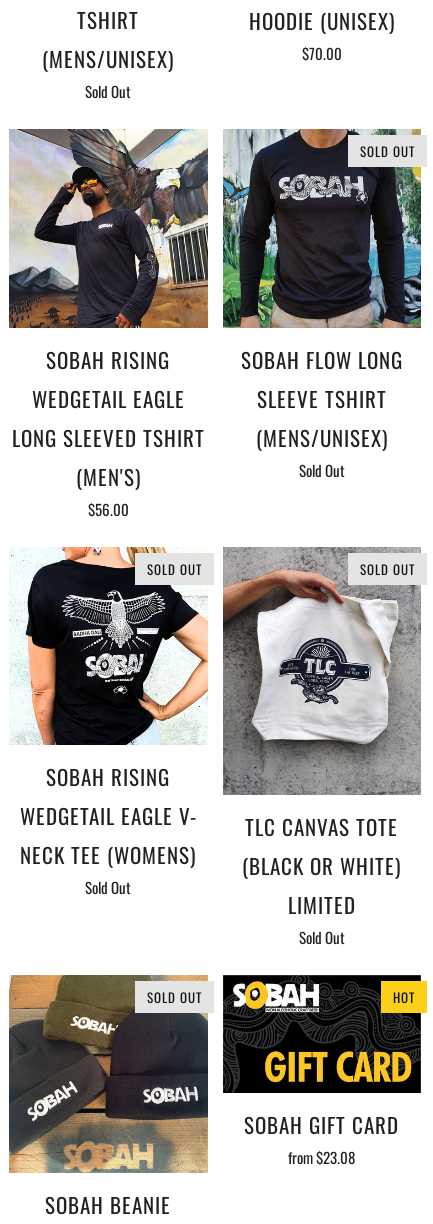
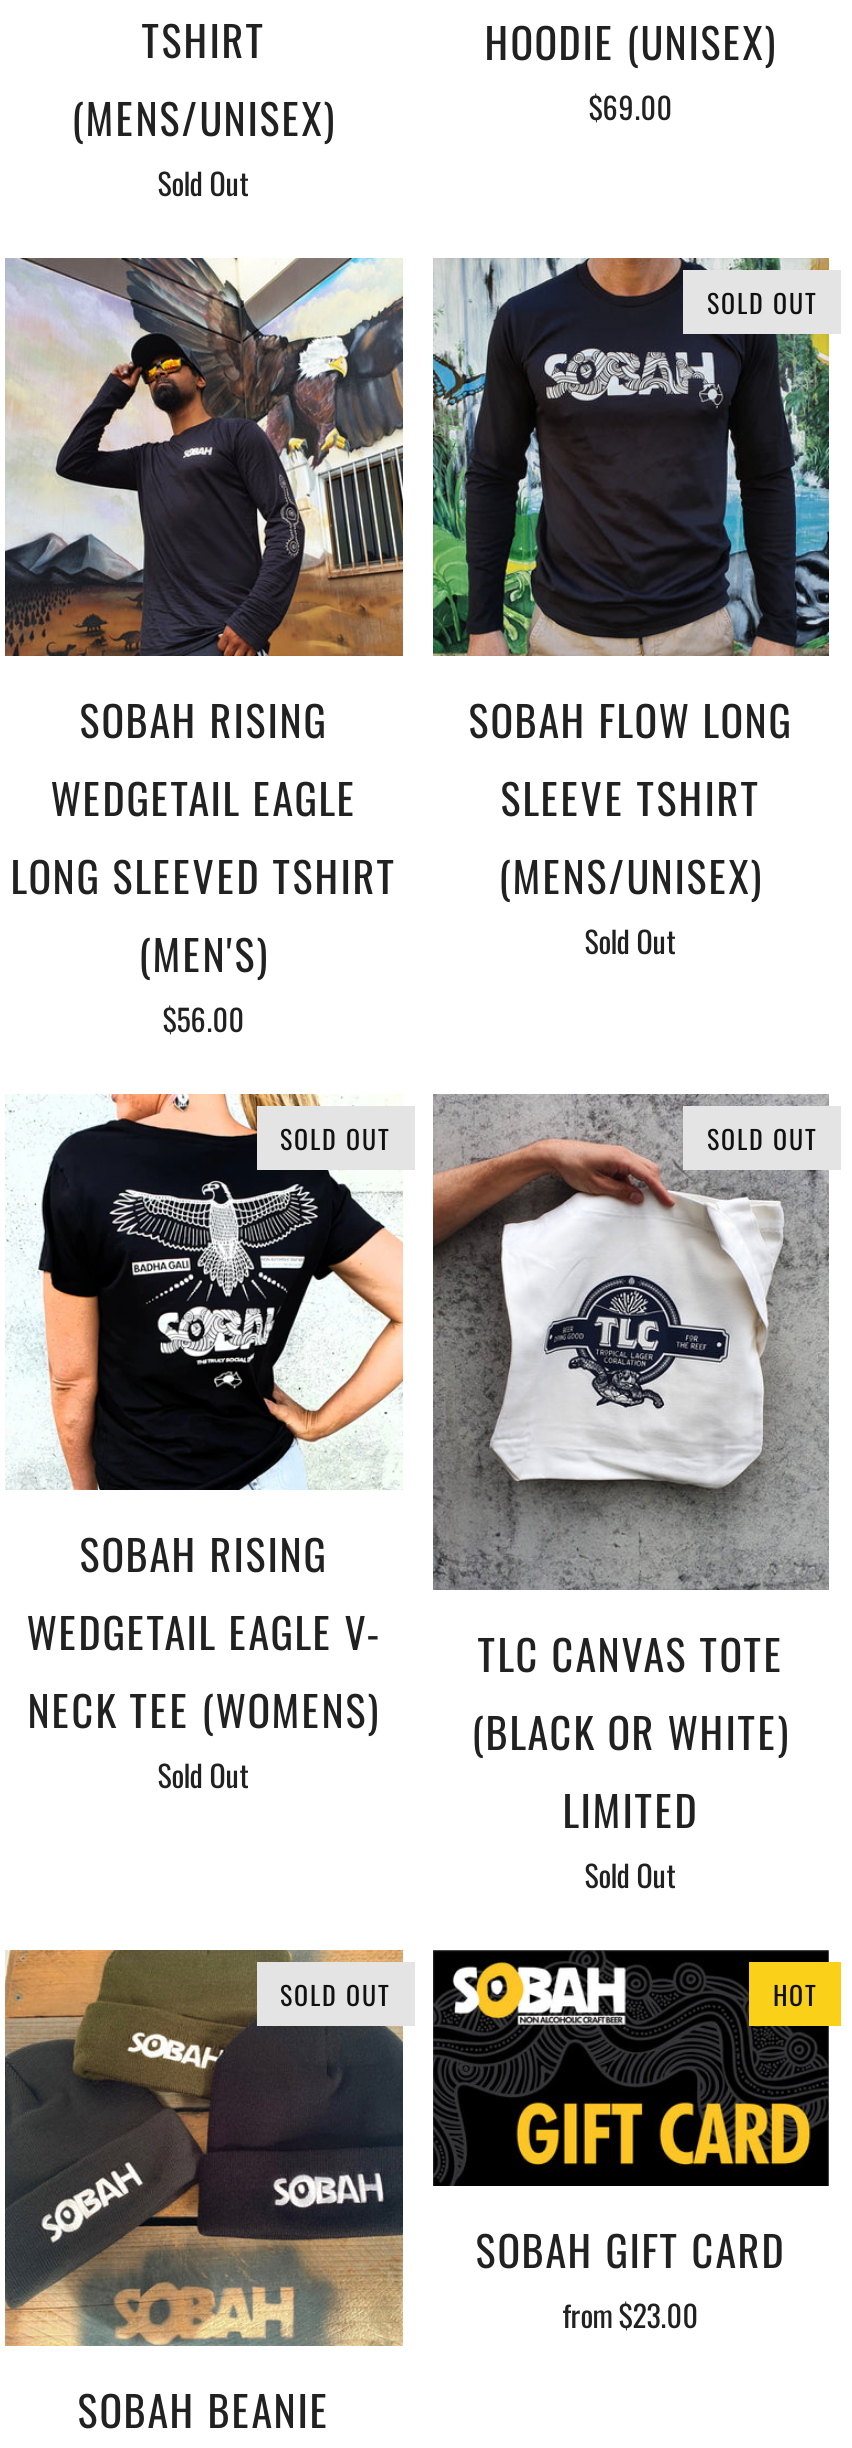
- $70.00
+ $69.00

- from $23.08
+ from $23.00
